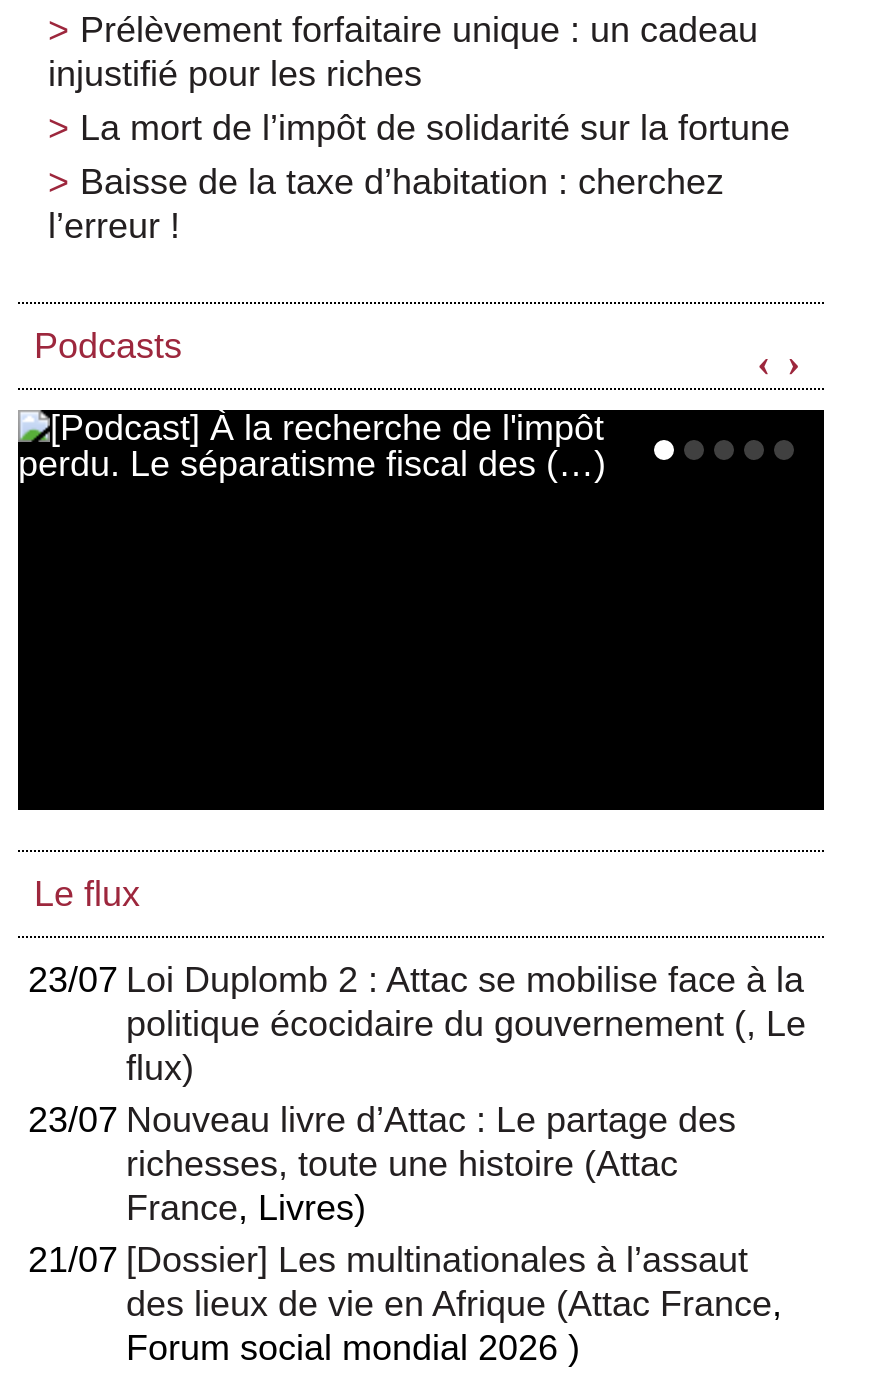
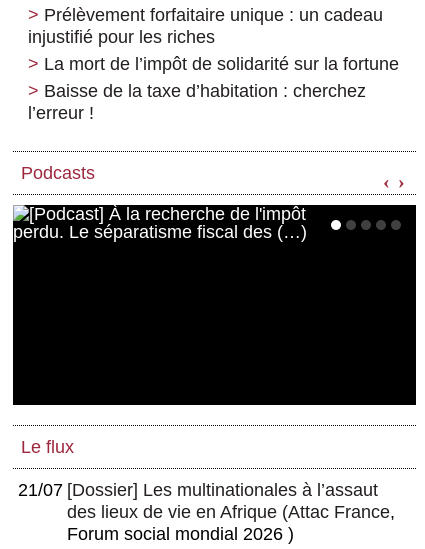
- 23/07 Loi Duplomb 2 : Attac se mobilise face à la
- politique écocidaire du gouvernement (, Le
- flux)
- 23/07 Nouveau livre d’Attac : Le partage des
- richesses, toute une histoire (Attac
- France, Livres)
